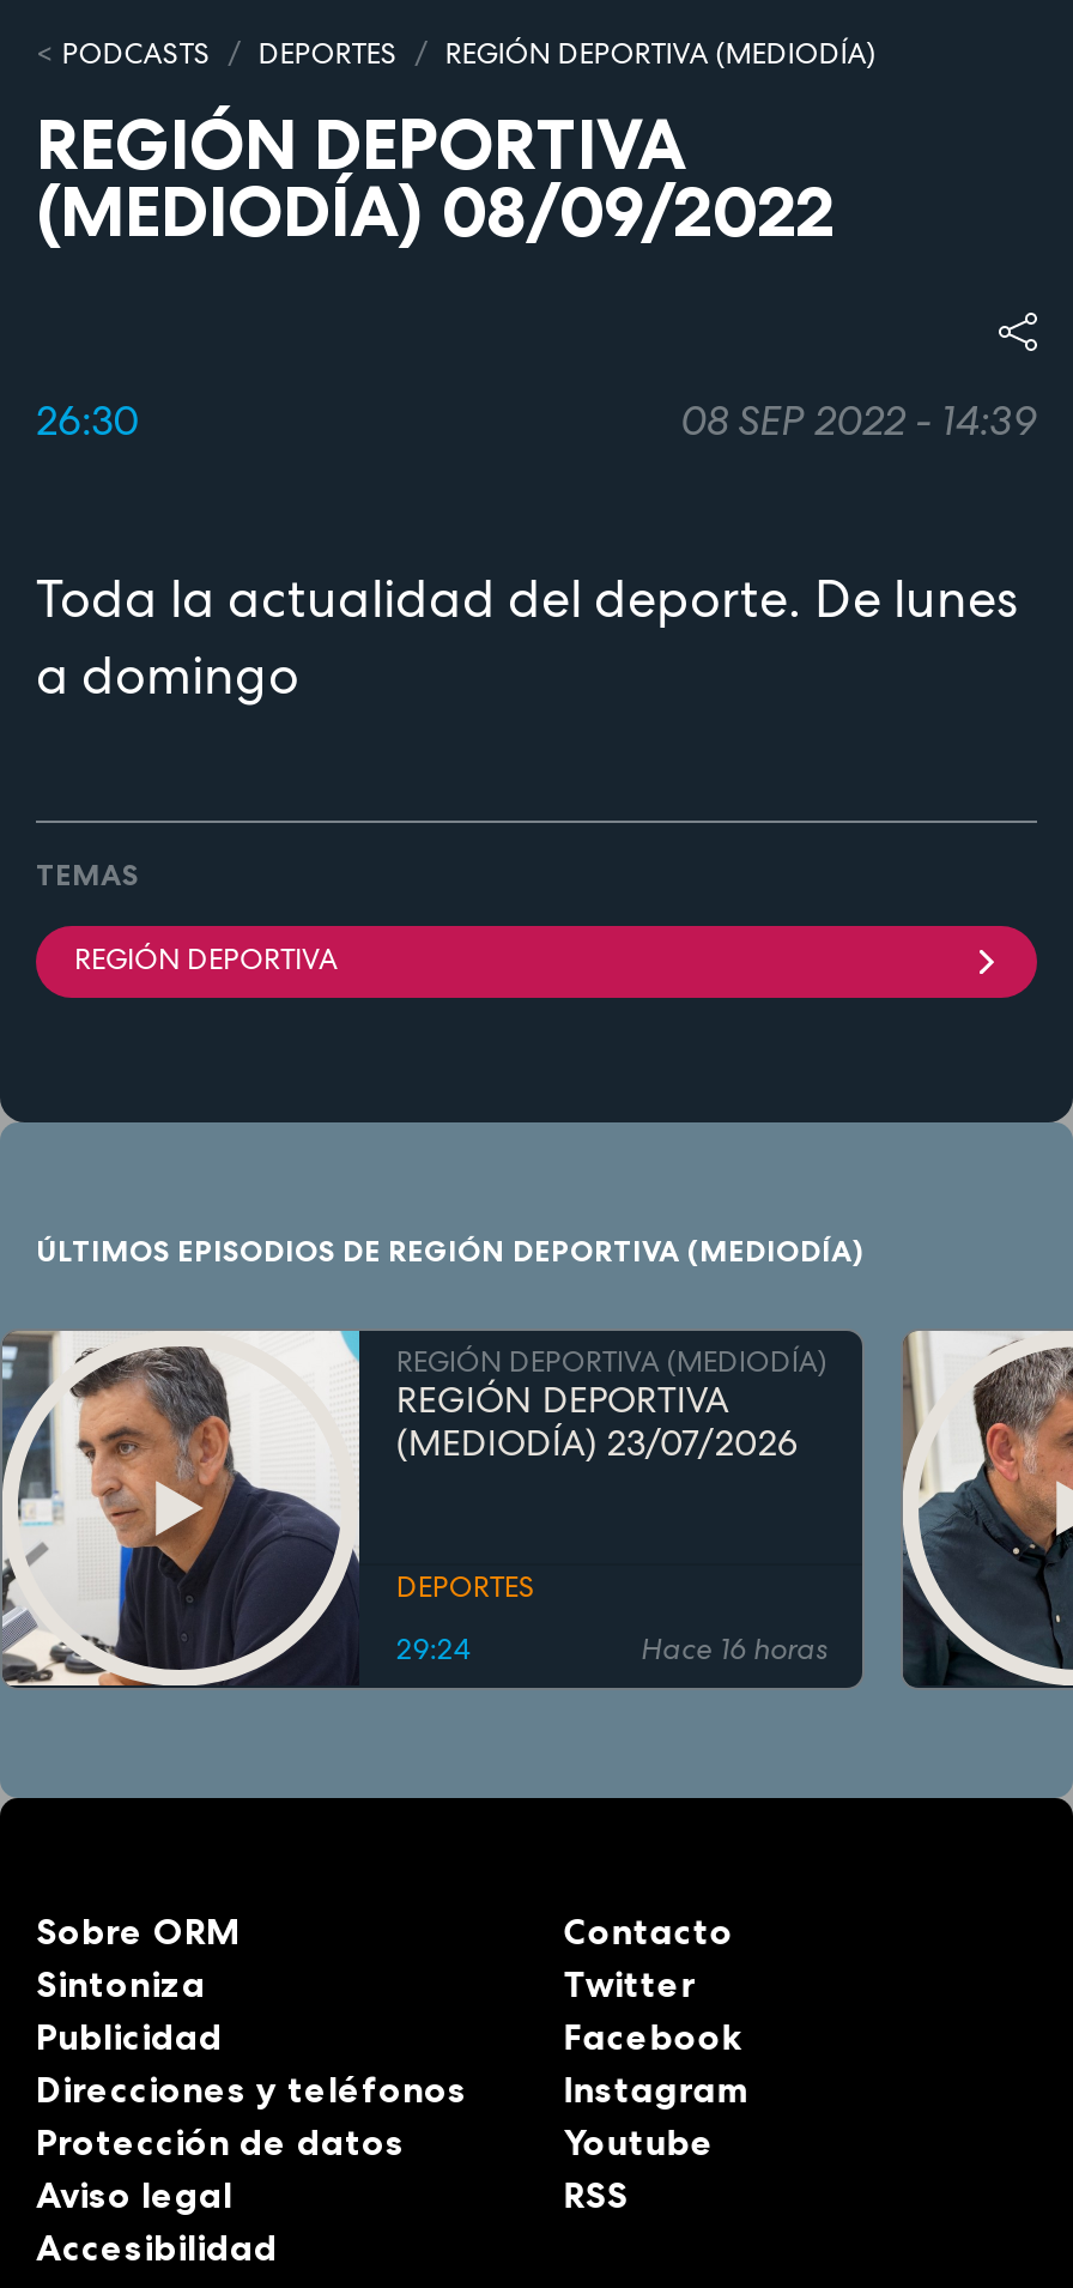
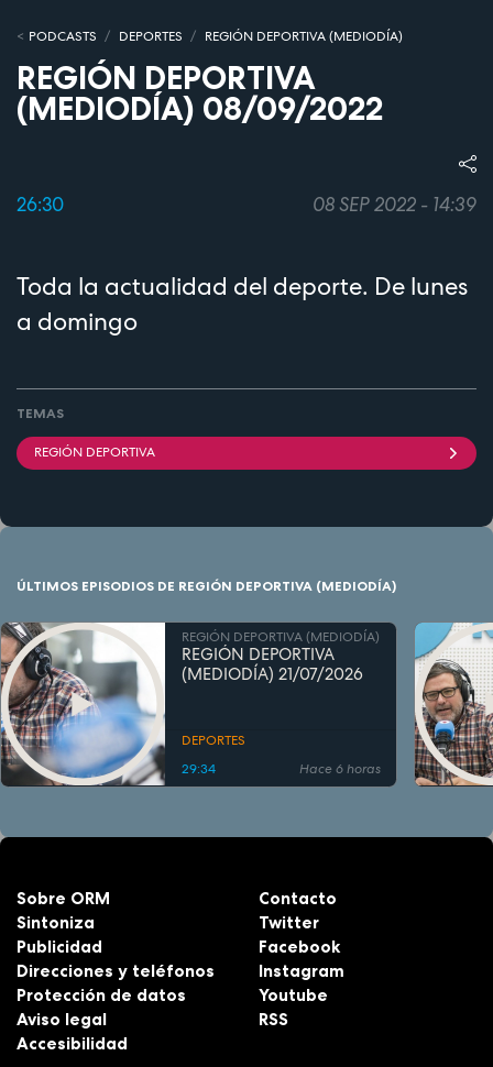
- [image]
- (MEDIODÍA) 23/07/2026
+ [image]
+ (MEDIODÍA) 21/07/2026

- [image]
- Hace 16 horas
+ [image]
+ Hace 6 horas

- 29:24
+ 29:34
